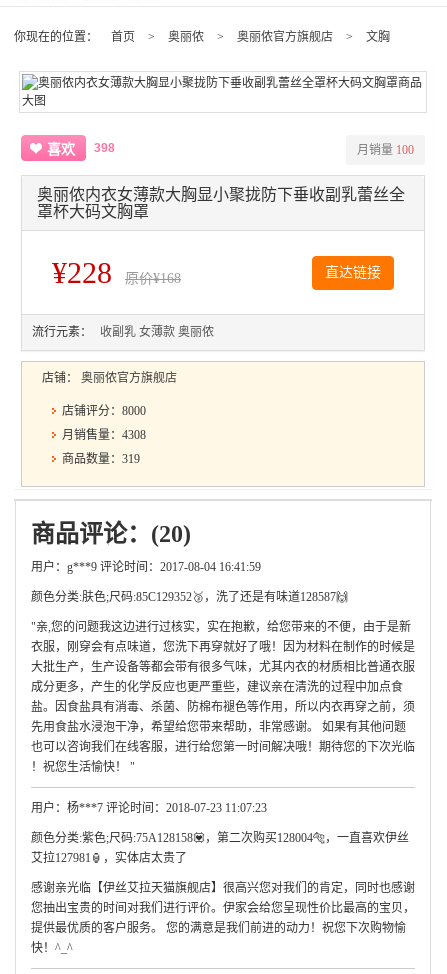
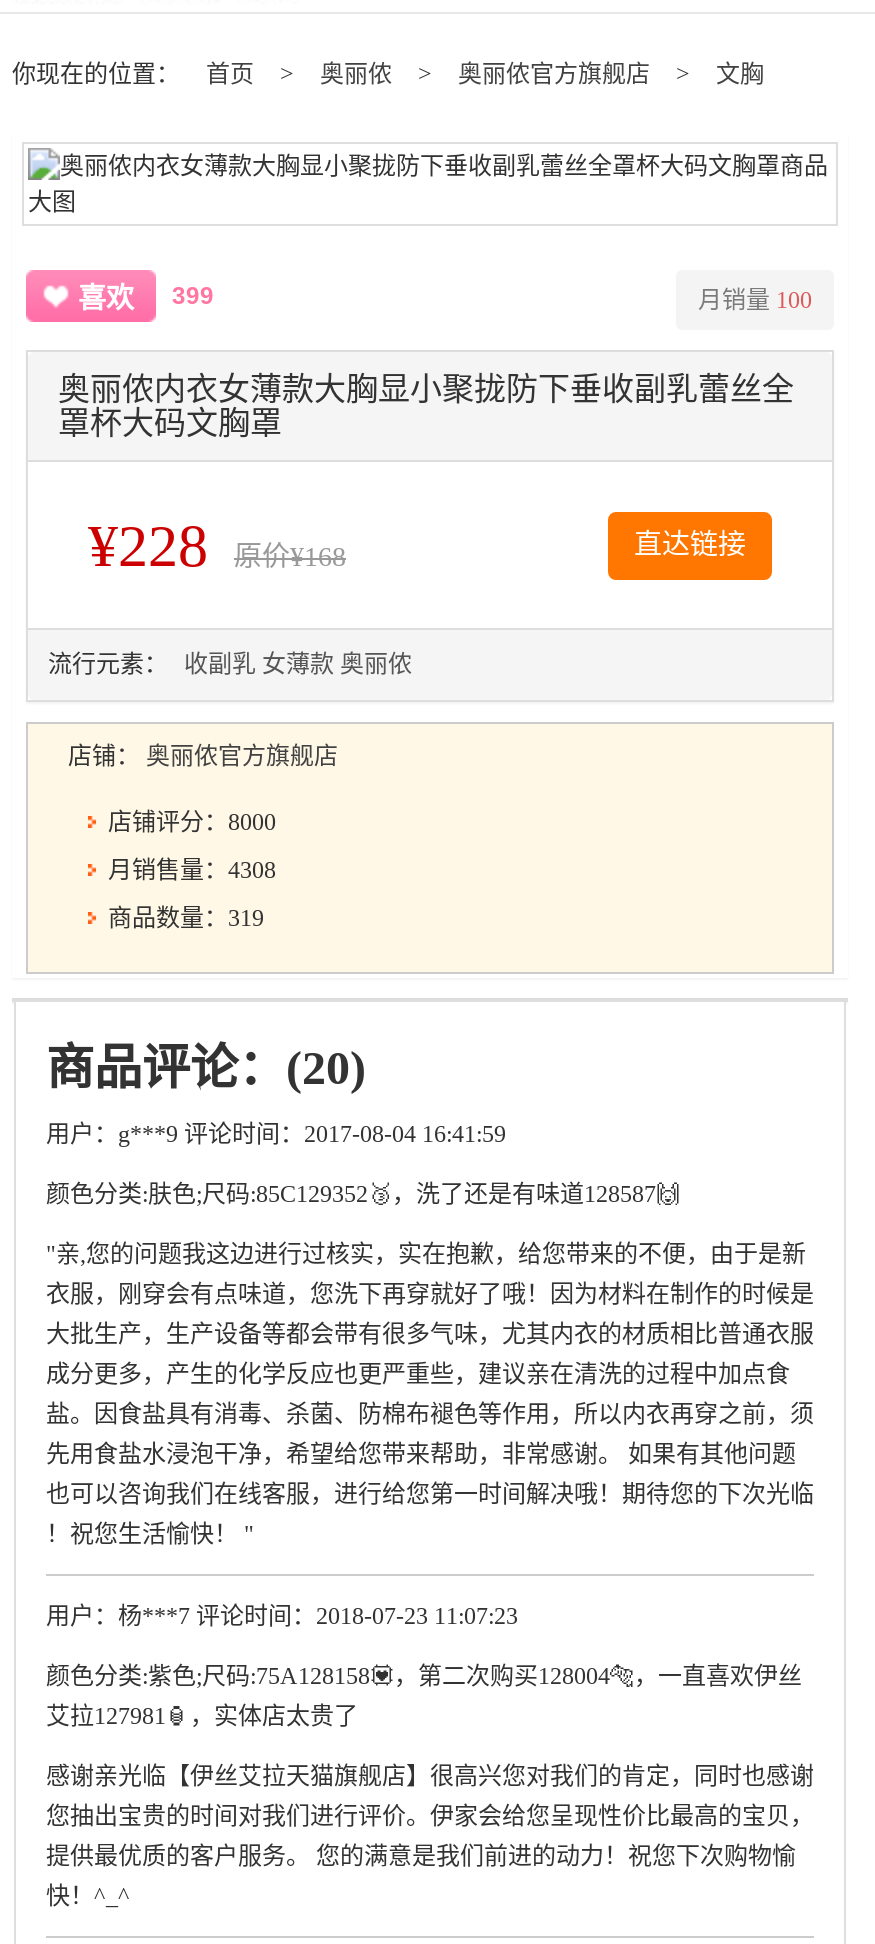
- 喜欢 398
+ 喜欢 399
